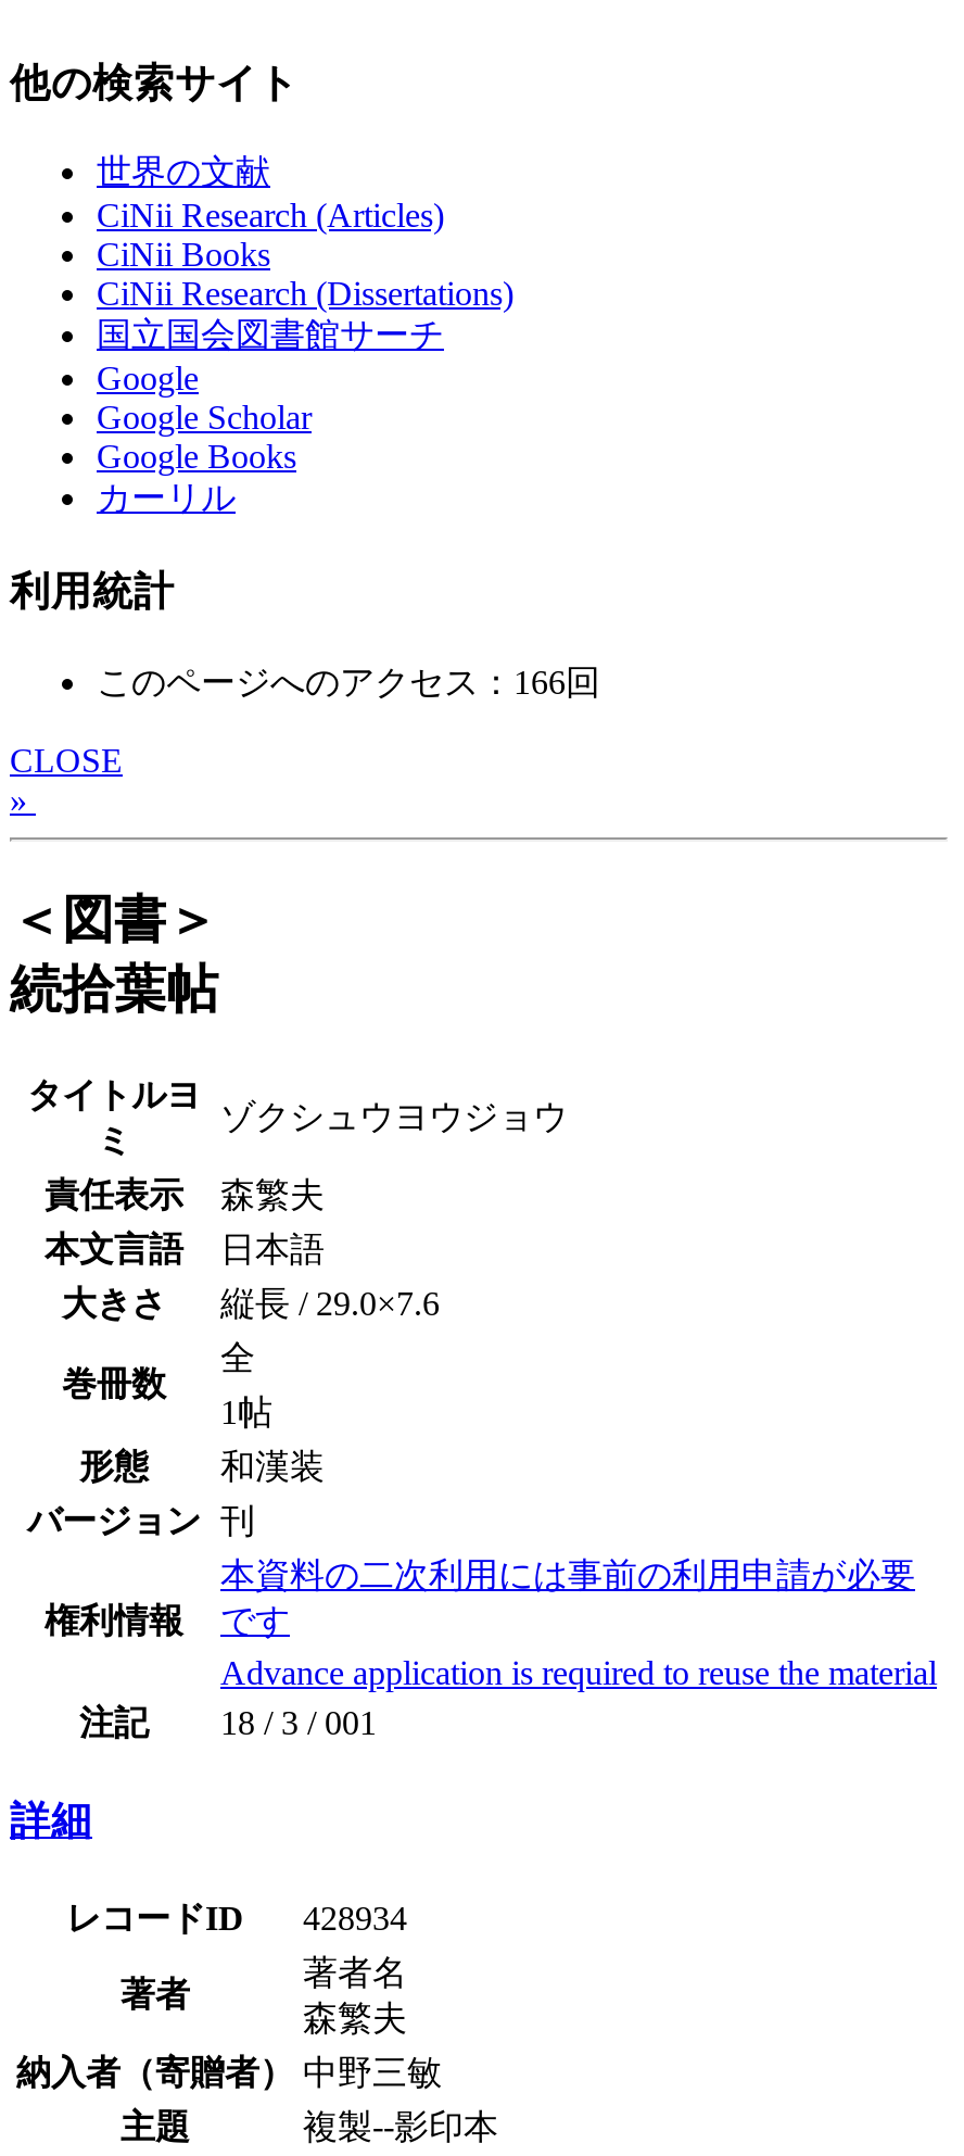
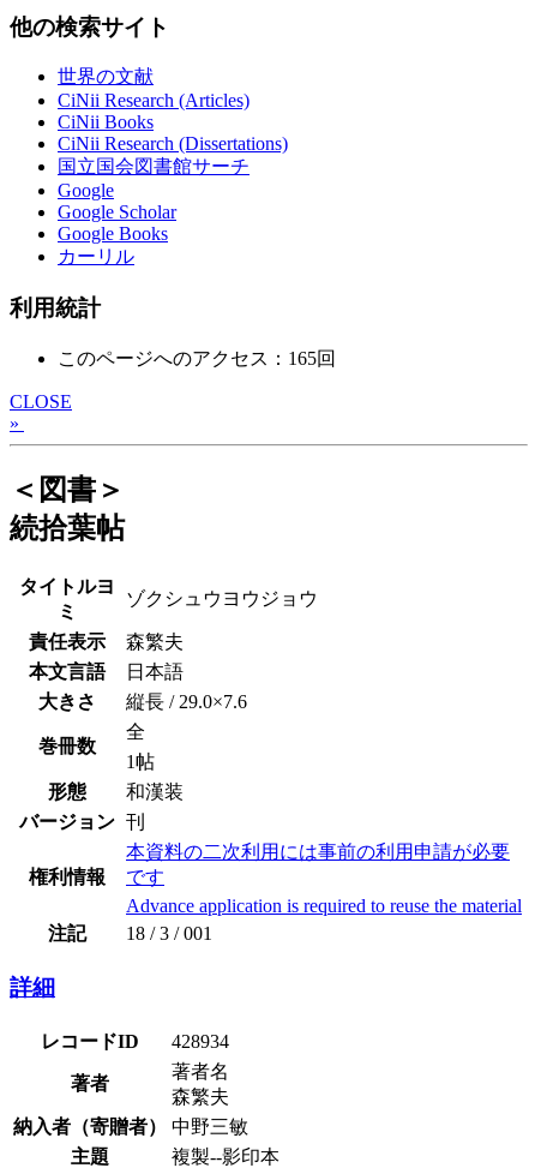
- このページへのアクセス：166回
+ このページへのアクセス：165回
